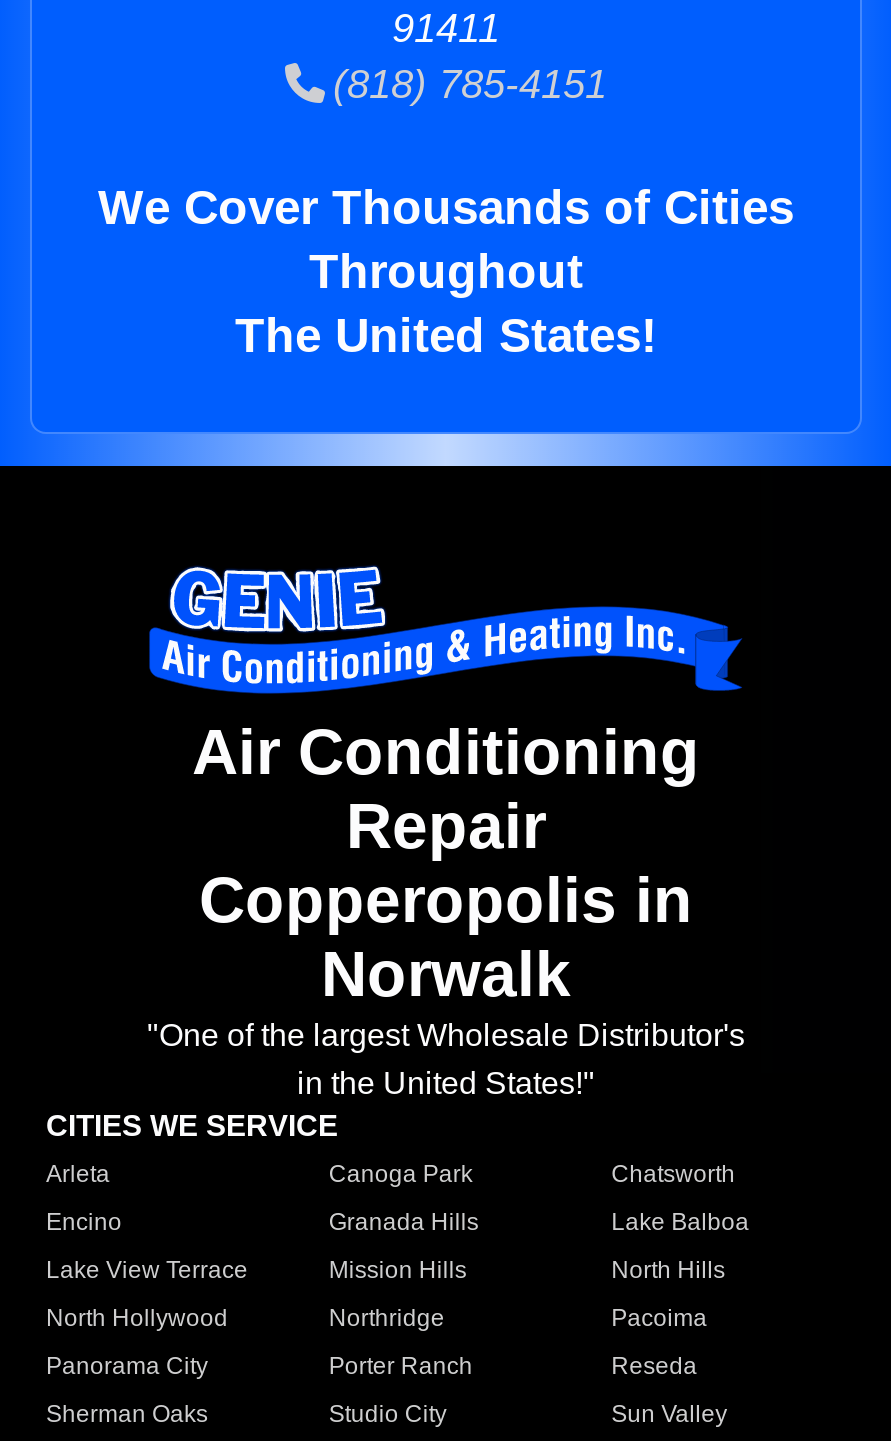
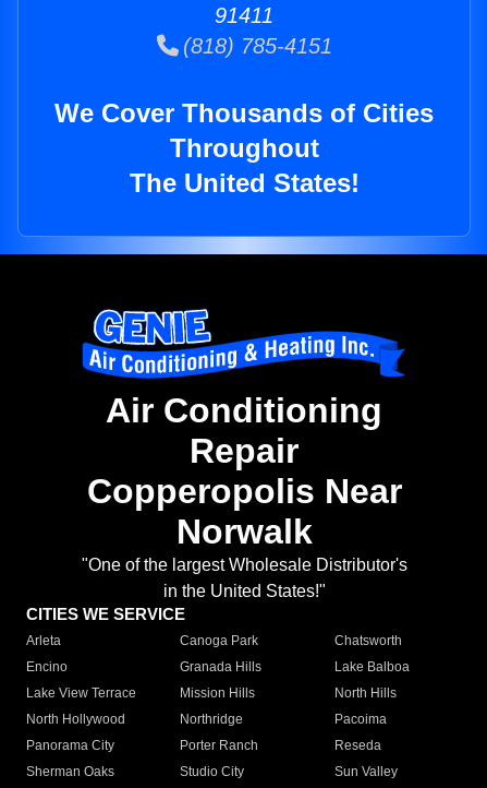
- Copperopolis in
+ Copperopolis Near
